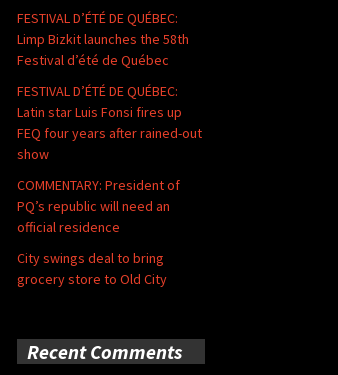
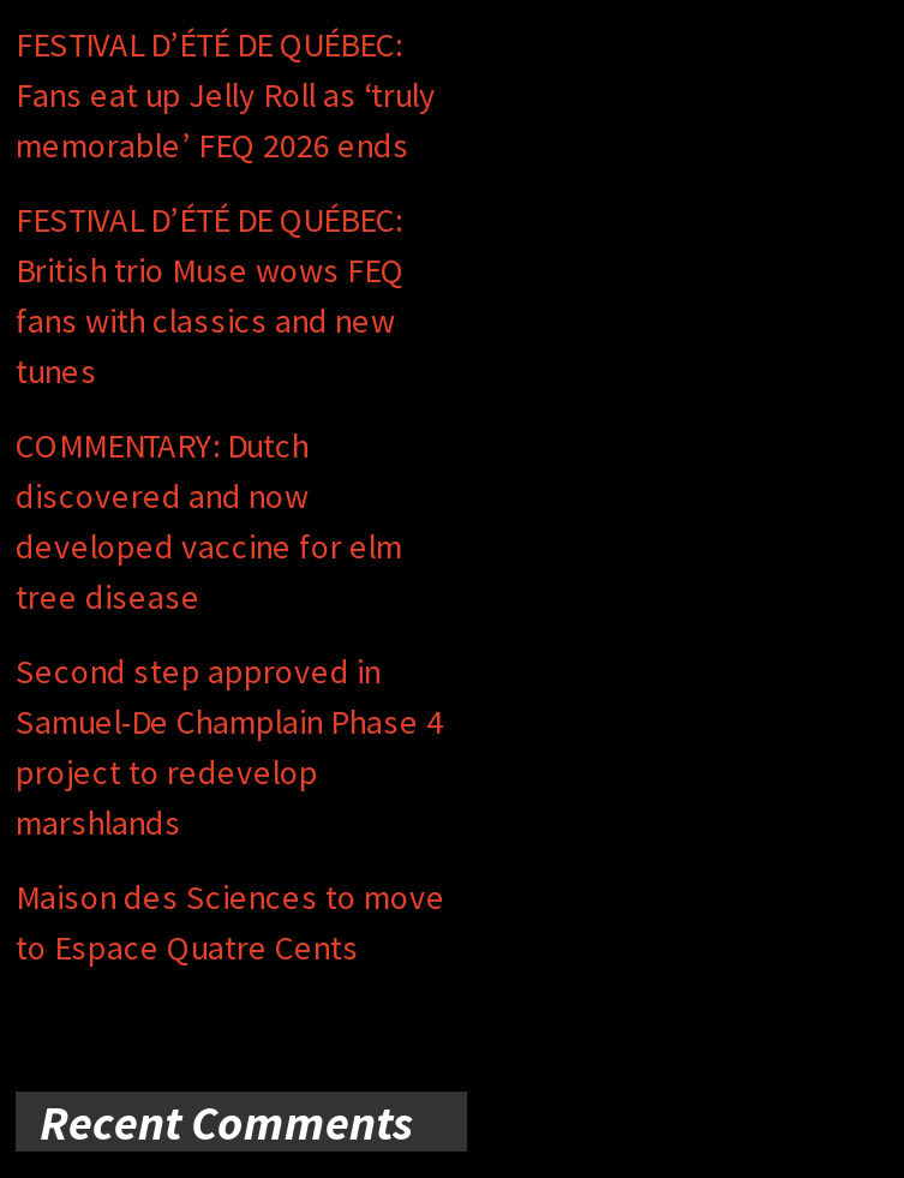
- Limp Bizkit launches the 58th
- Festival d’été de Québec
+ Fans eat up Jelly Roll as ‘truly
+ memorable’ FEQ 2026 ends

- Latin star Luis Fonsi fires up
- FEQ four years after rained-out
- show
- COMMENTARY: President of
- PQ’s republic will need an
- official residence
- City swings deal to bring
- grocery store to Old City
+ British trio Muse wows FEQ
+ fans with classics and new
+ tunes
+ COMMENTARY: Dutch
+ discovered and now
+ developed vaccine for elm
+ tree disease
+ Second step approved in
+ Samuel-De Champlain Phase 4
+ project to redevelop
+ marshlands
+ Maison des Sciences to move
+ to Espace Quatre Cents
